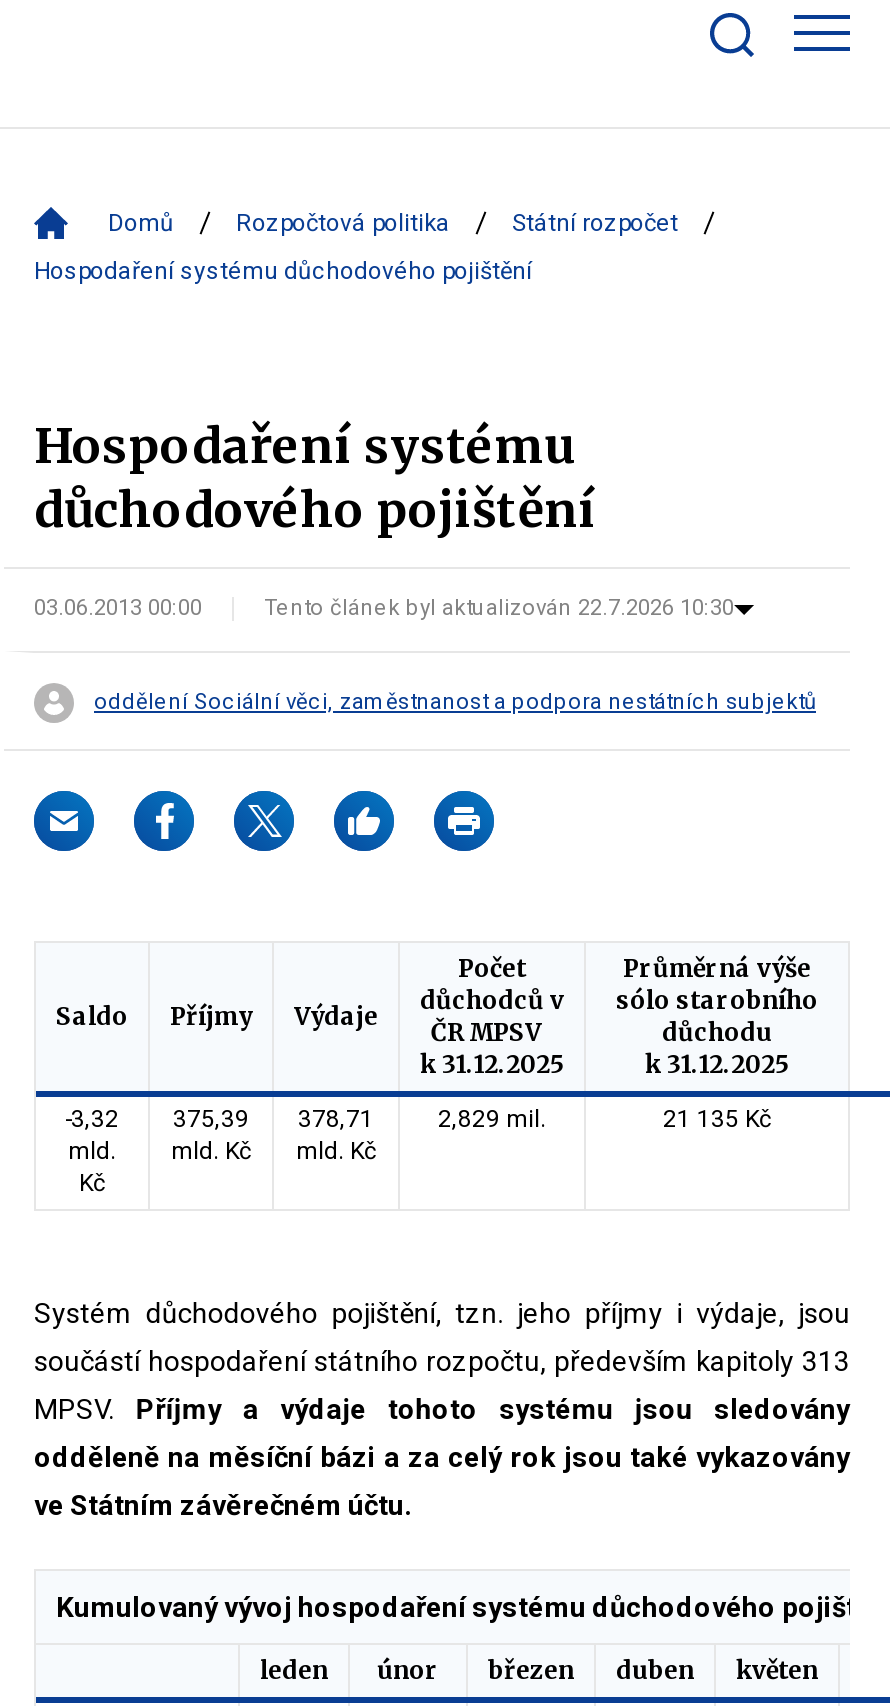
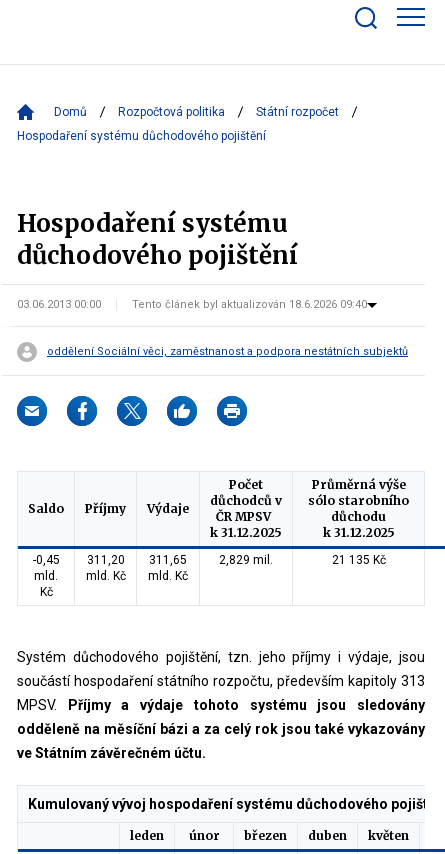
- Tento článek byl aktualizován 22.7.2026 10:30
+ Tento článek byl aktualizován 18.6.2026 09:40

- -3,32
+ -0,45

- 375,39
+ 311,20

- 378,71
+ 311,65
